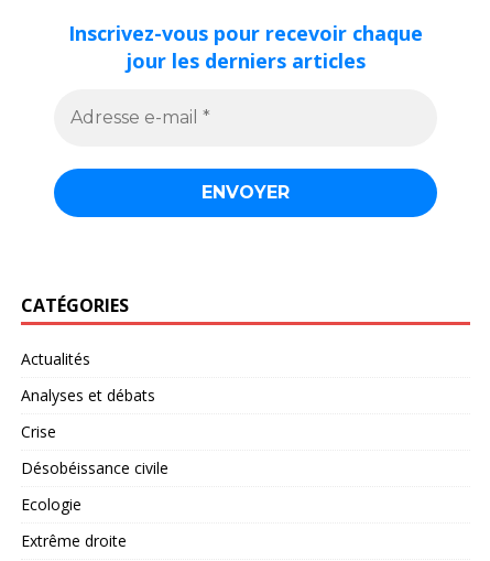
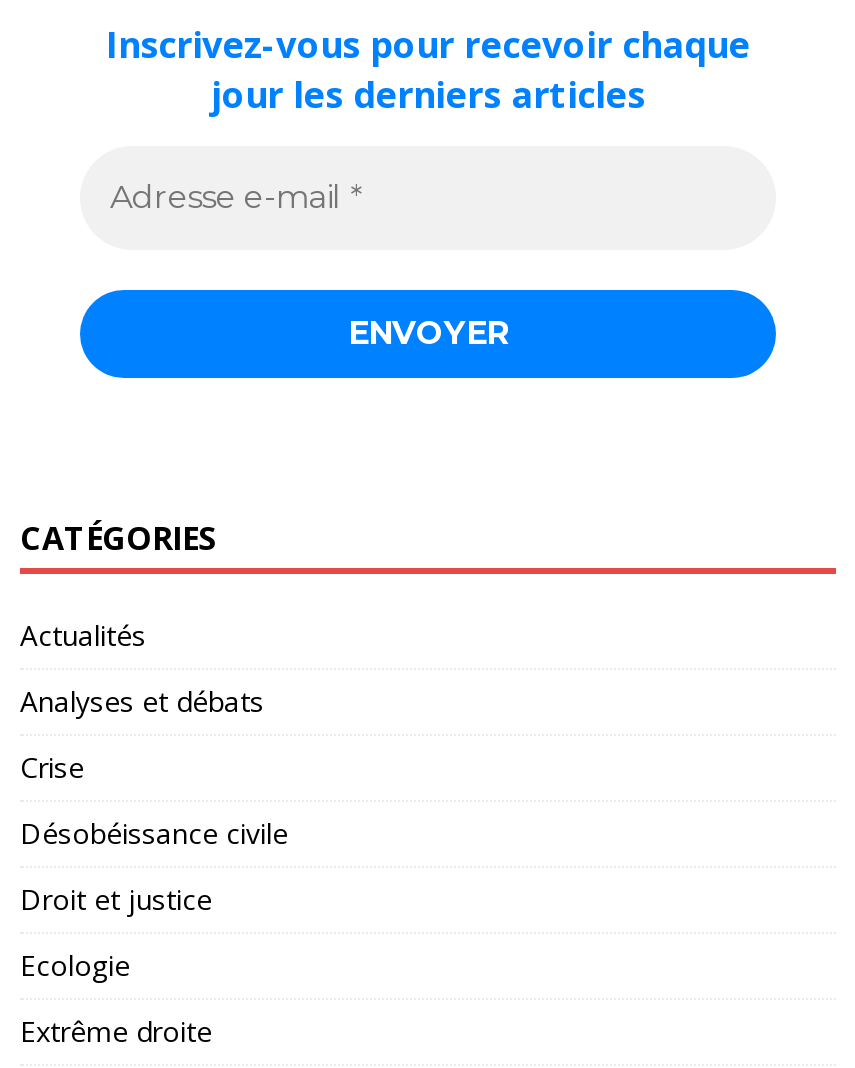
+ Droit et justice
